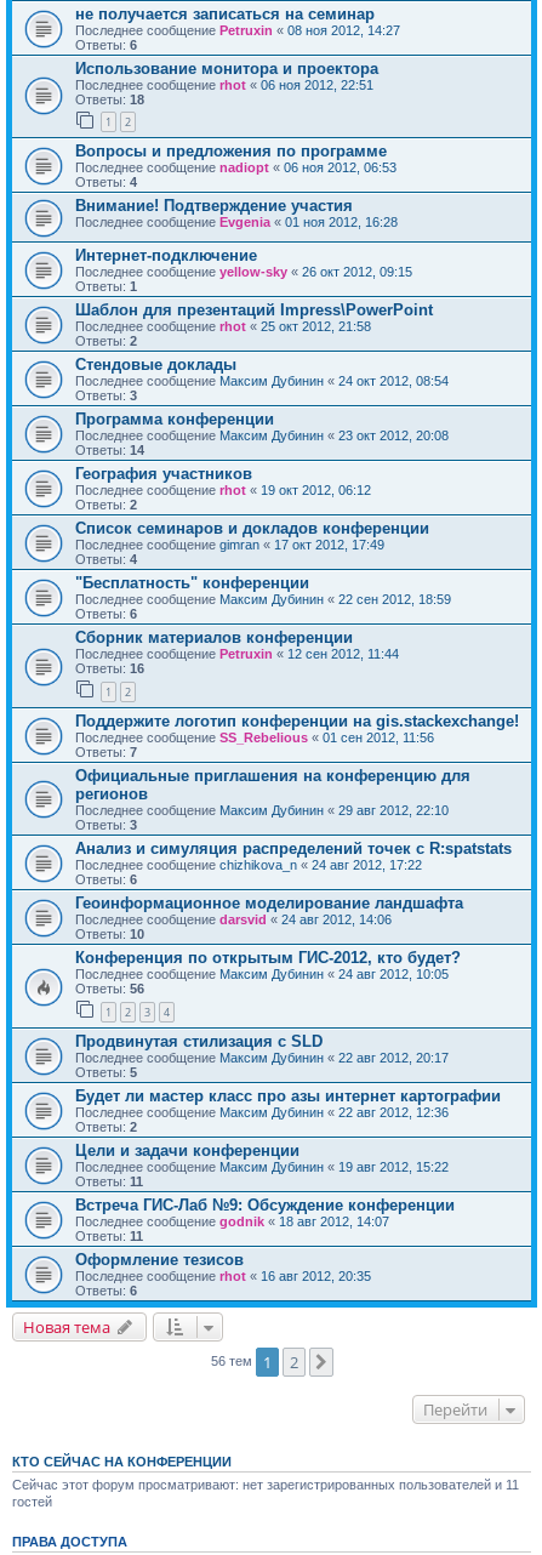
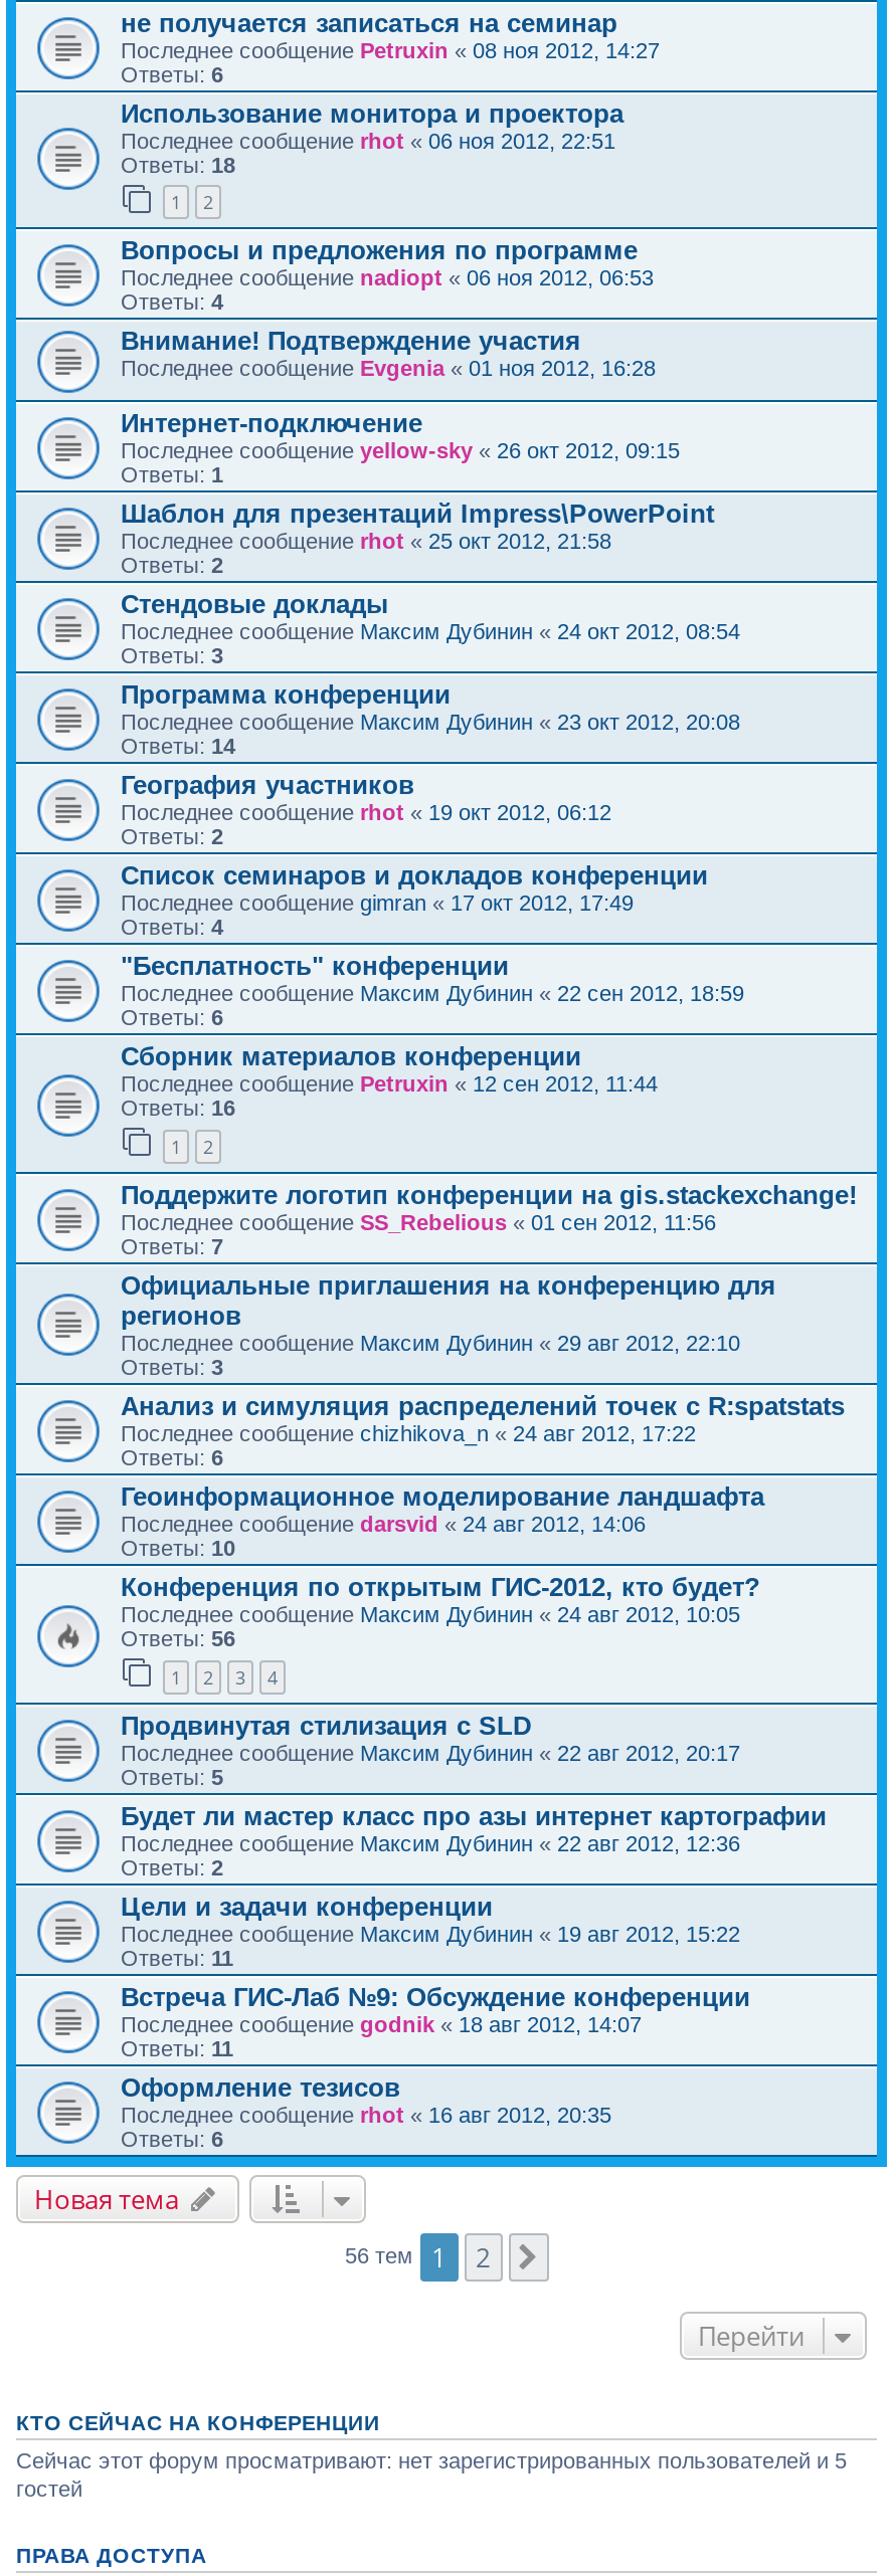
- Сейчас этот форум просматривают: нет зарегистрированных пользователей и 11
+ Сейчас этот форум просматривают: нет зарегистрированных пользователей и 5
